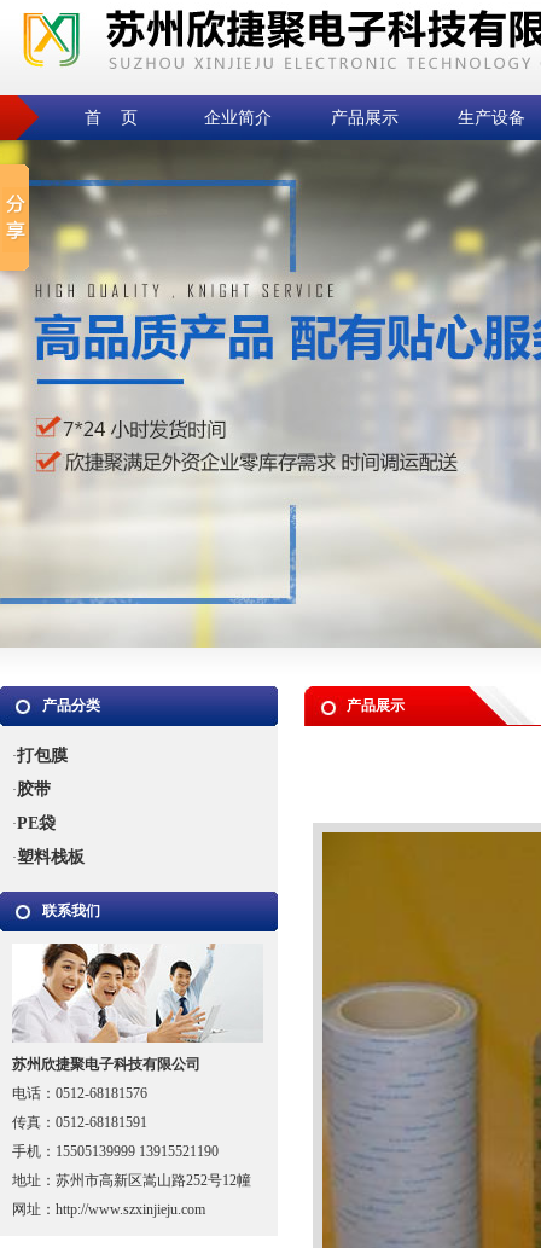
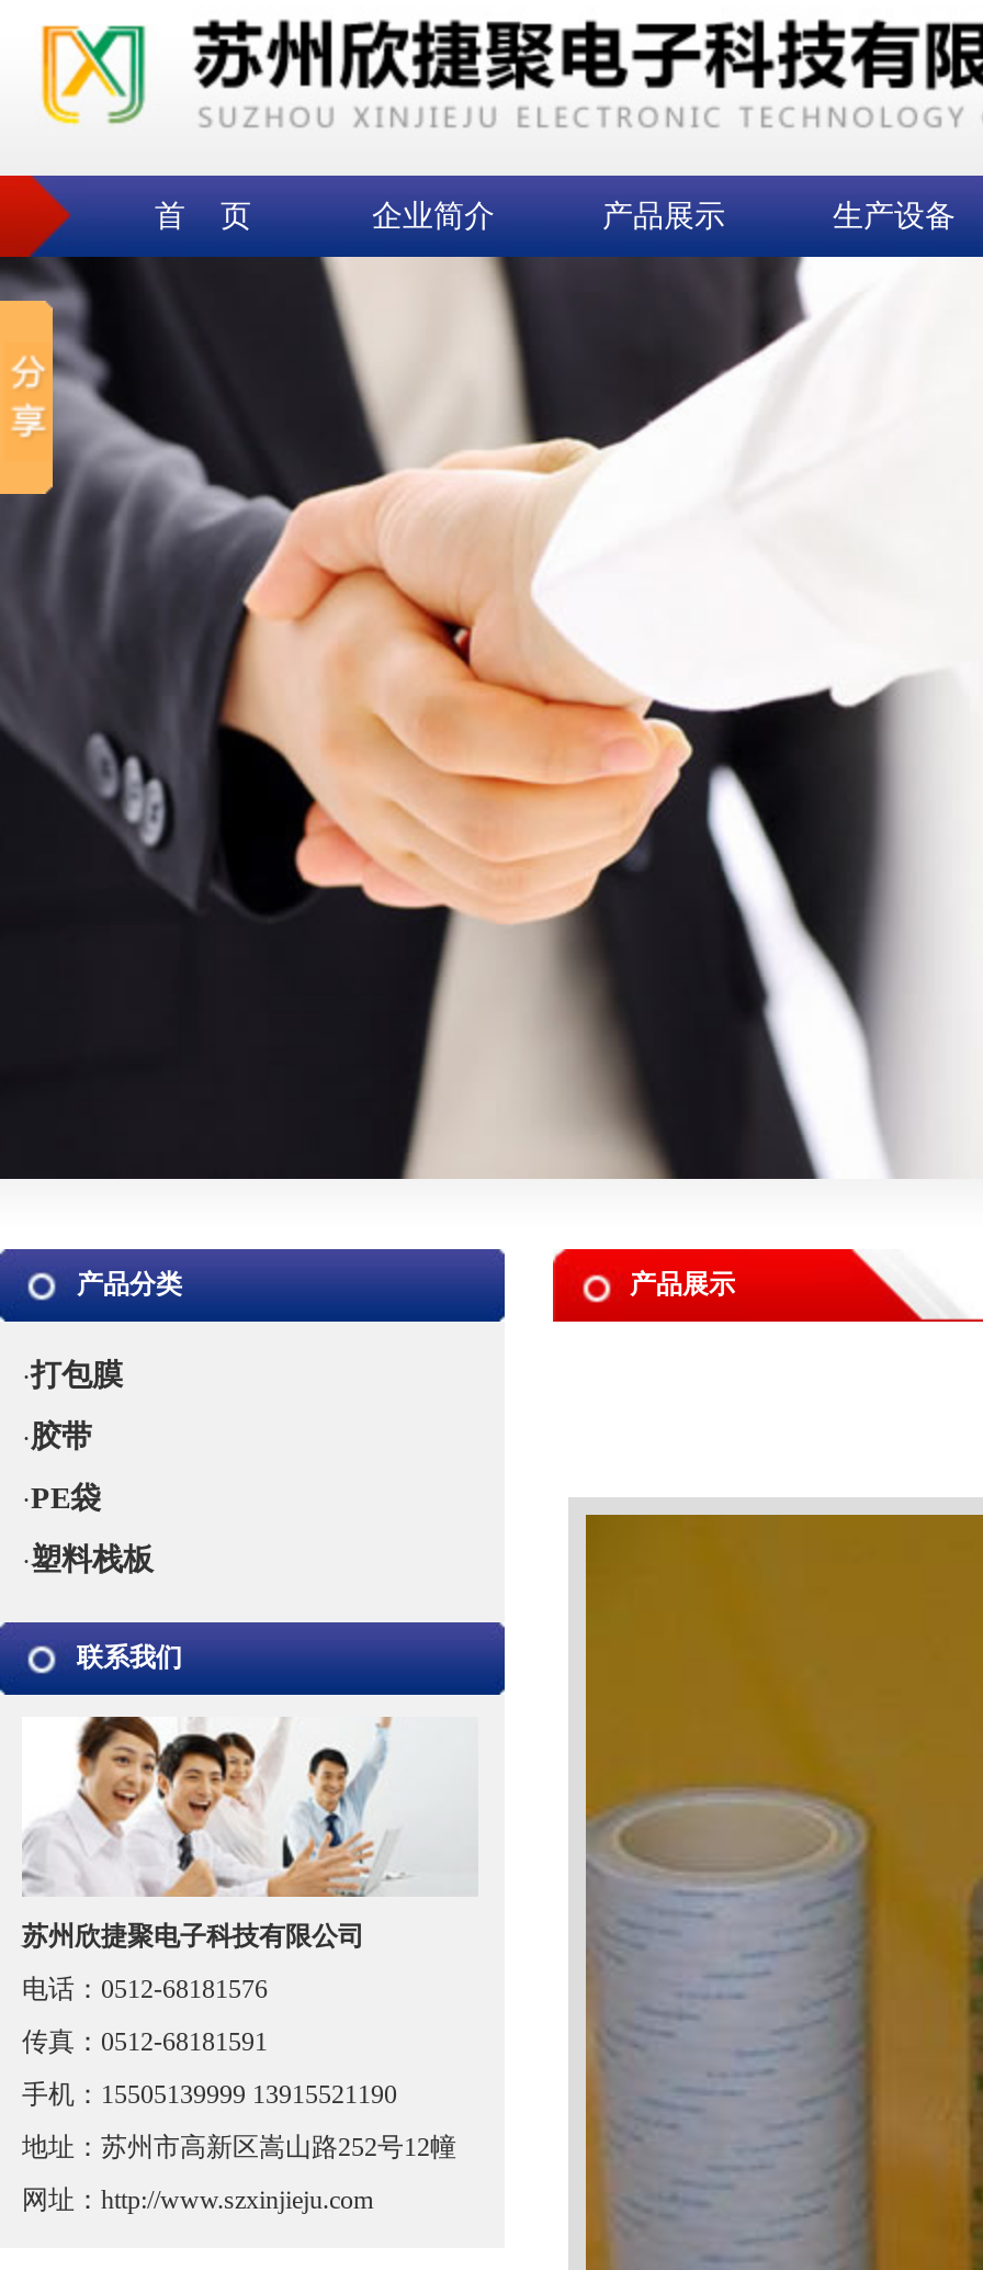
- [image]
+ [image]
